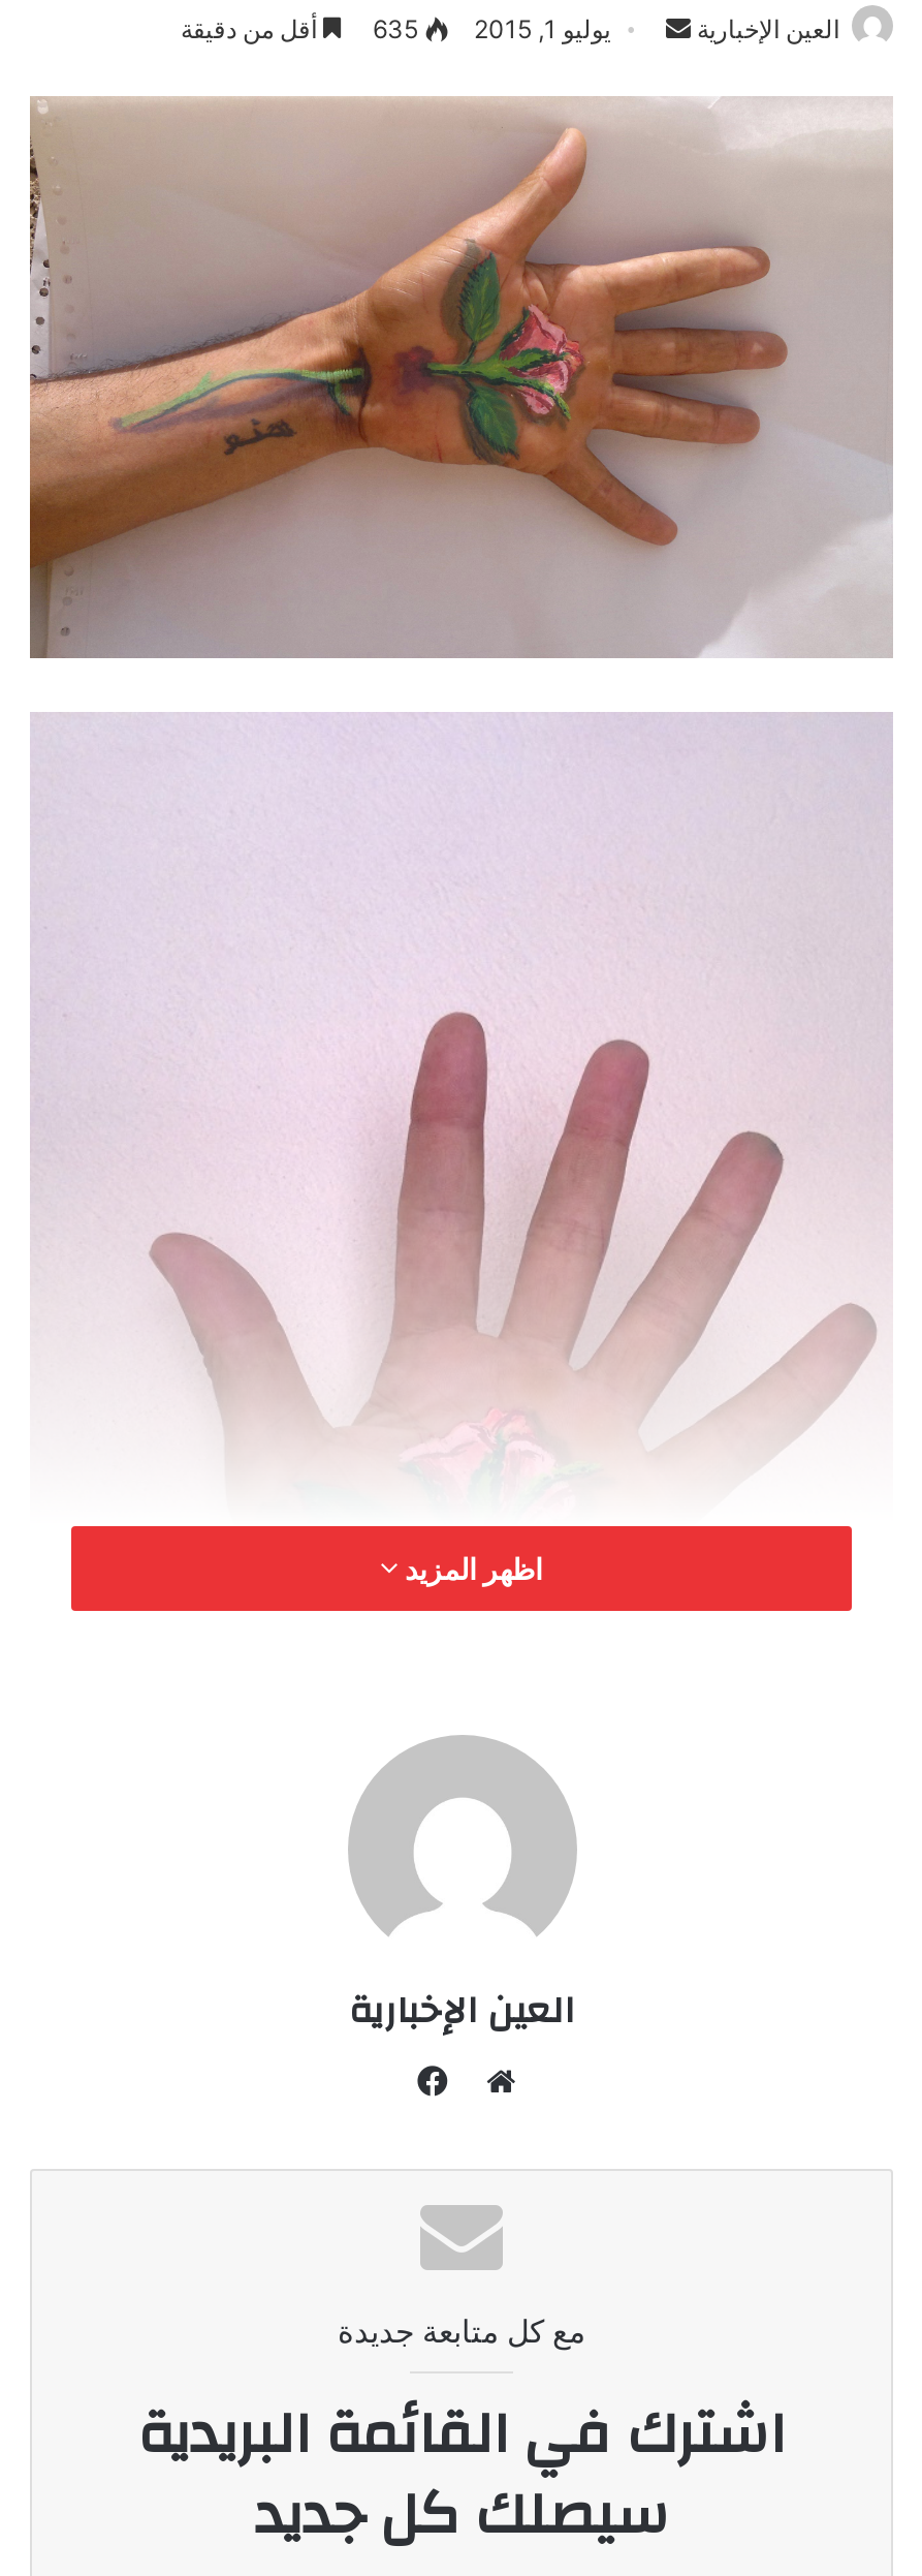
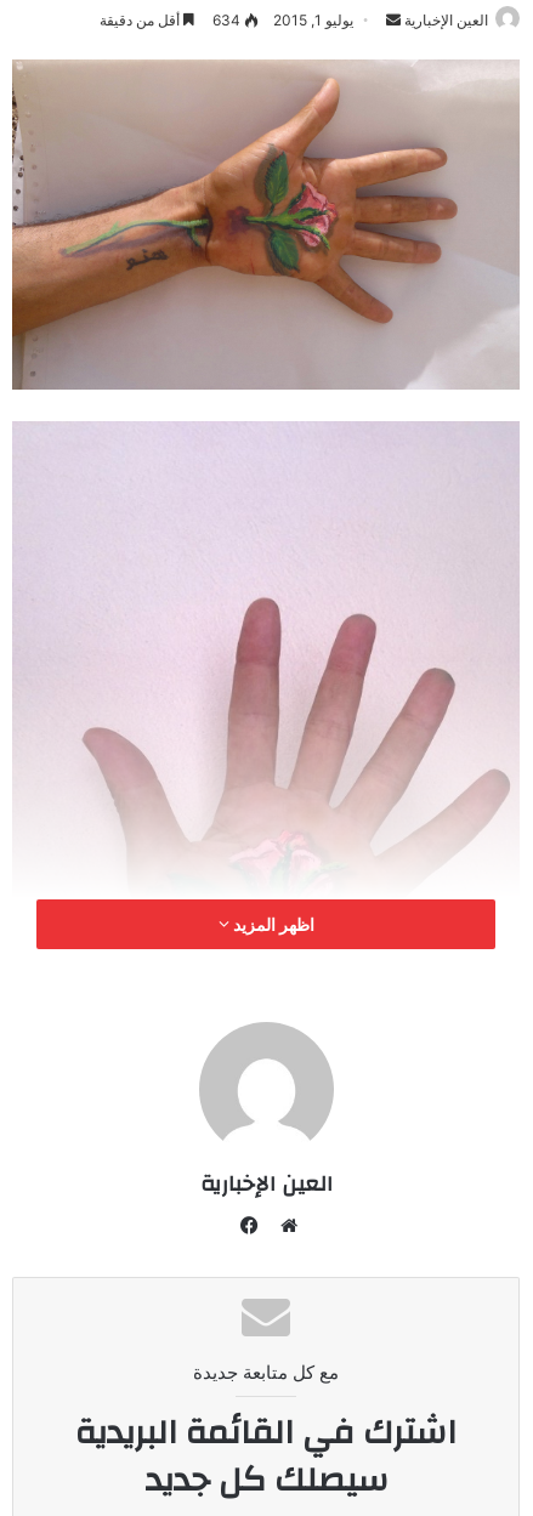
- 635
+ 634
